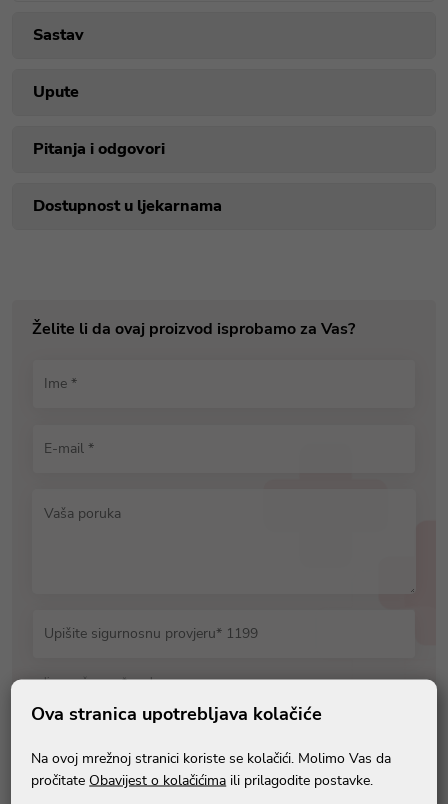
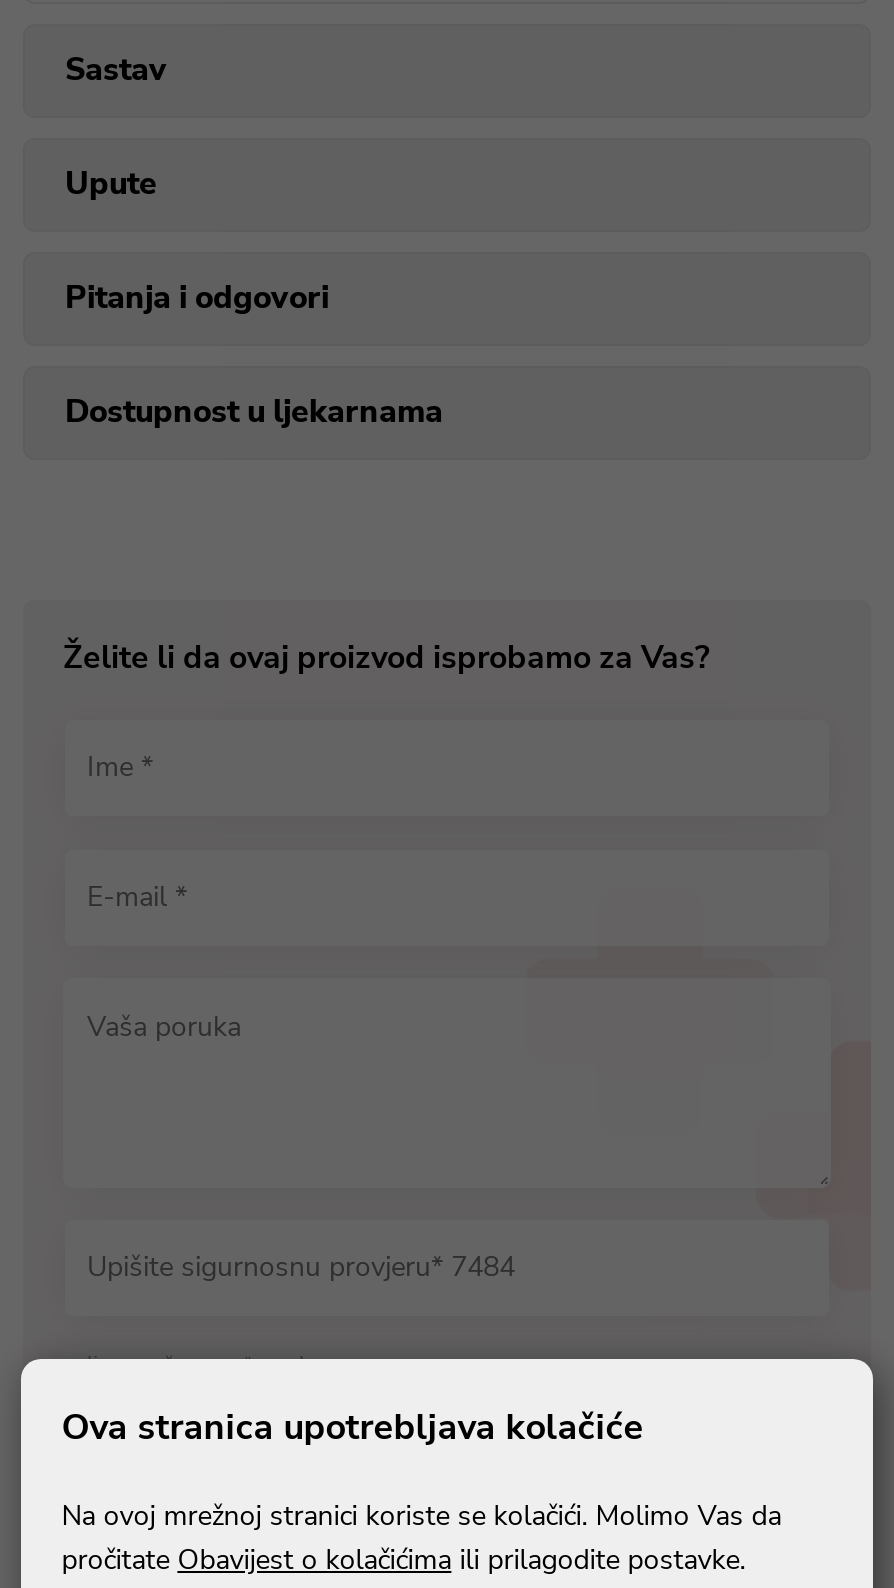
- Upišite sigurnosnu provjeru* 1199
+ Upišite sigurnosnu provjeru* 7484
